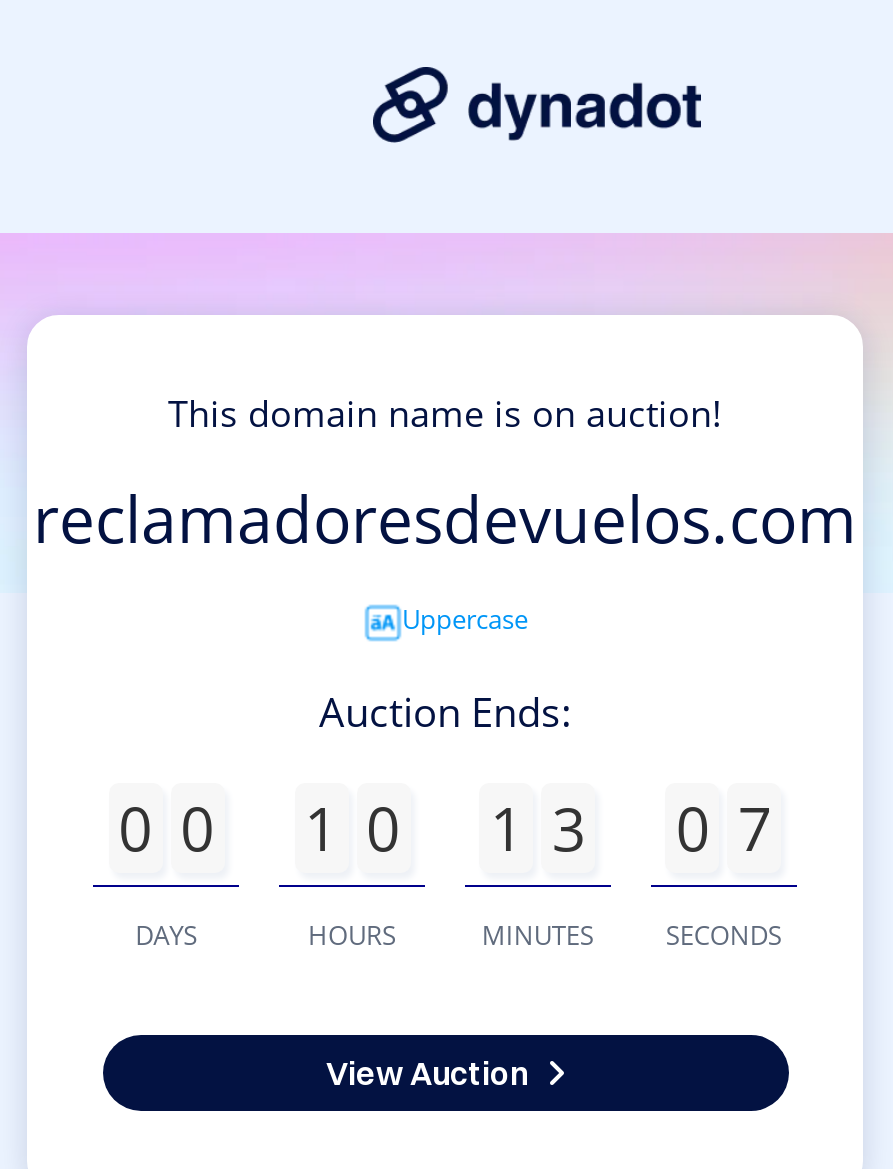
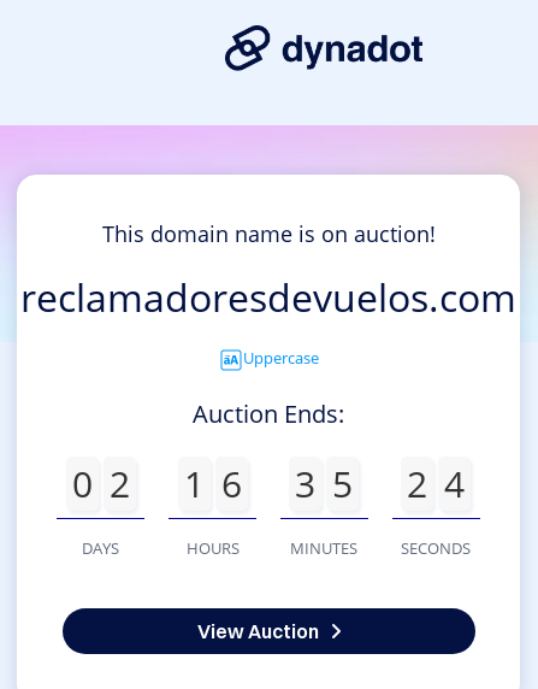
- 0 0
+ 0 2

- 1 0
+ 1 6

- 1 3
+ 3 5

- 0 7
+ 2 4
